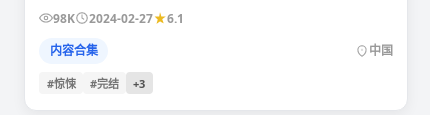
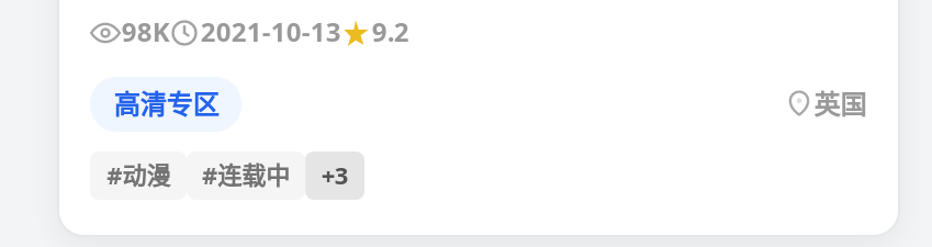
- 2024-02-27
- 6.1
+ 2021-10-13
+ 9.2

- 内容合集
- 中国
+ 高清专区
+ 英国

- #惊悚
- #完结
+ #动漫
+ #连载中
